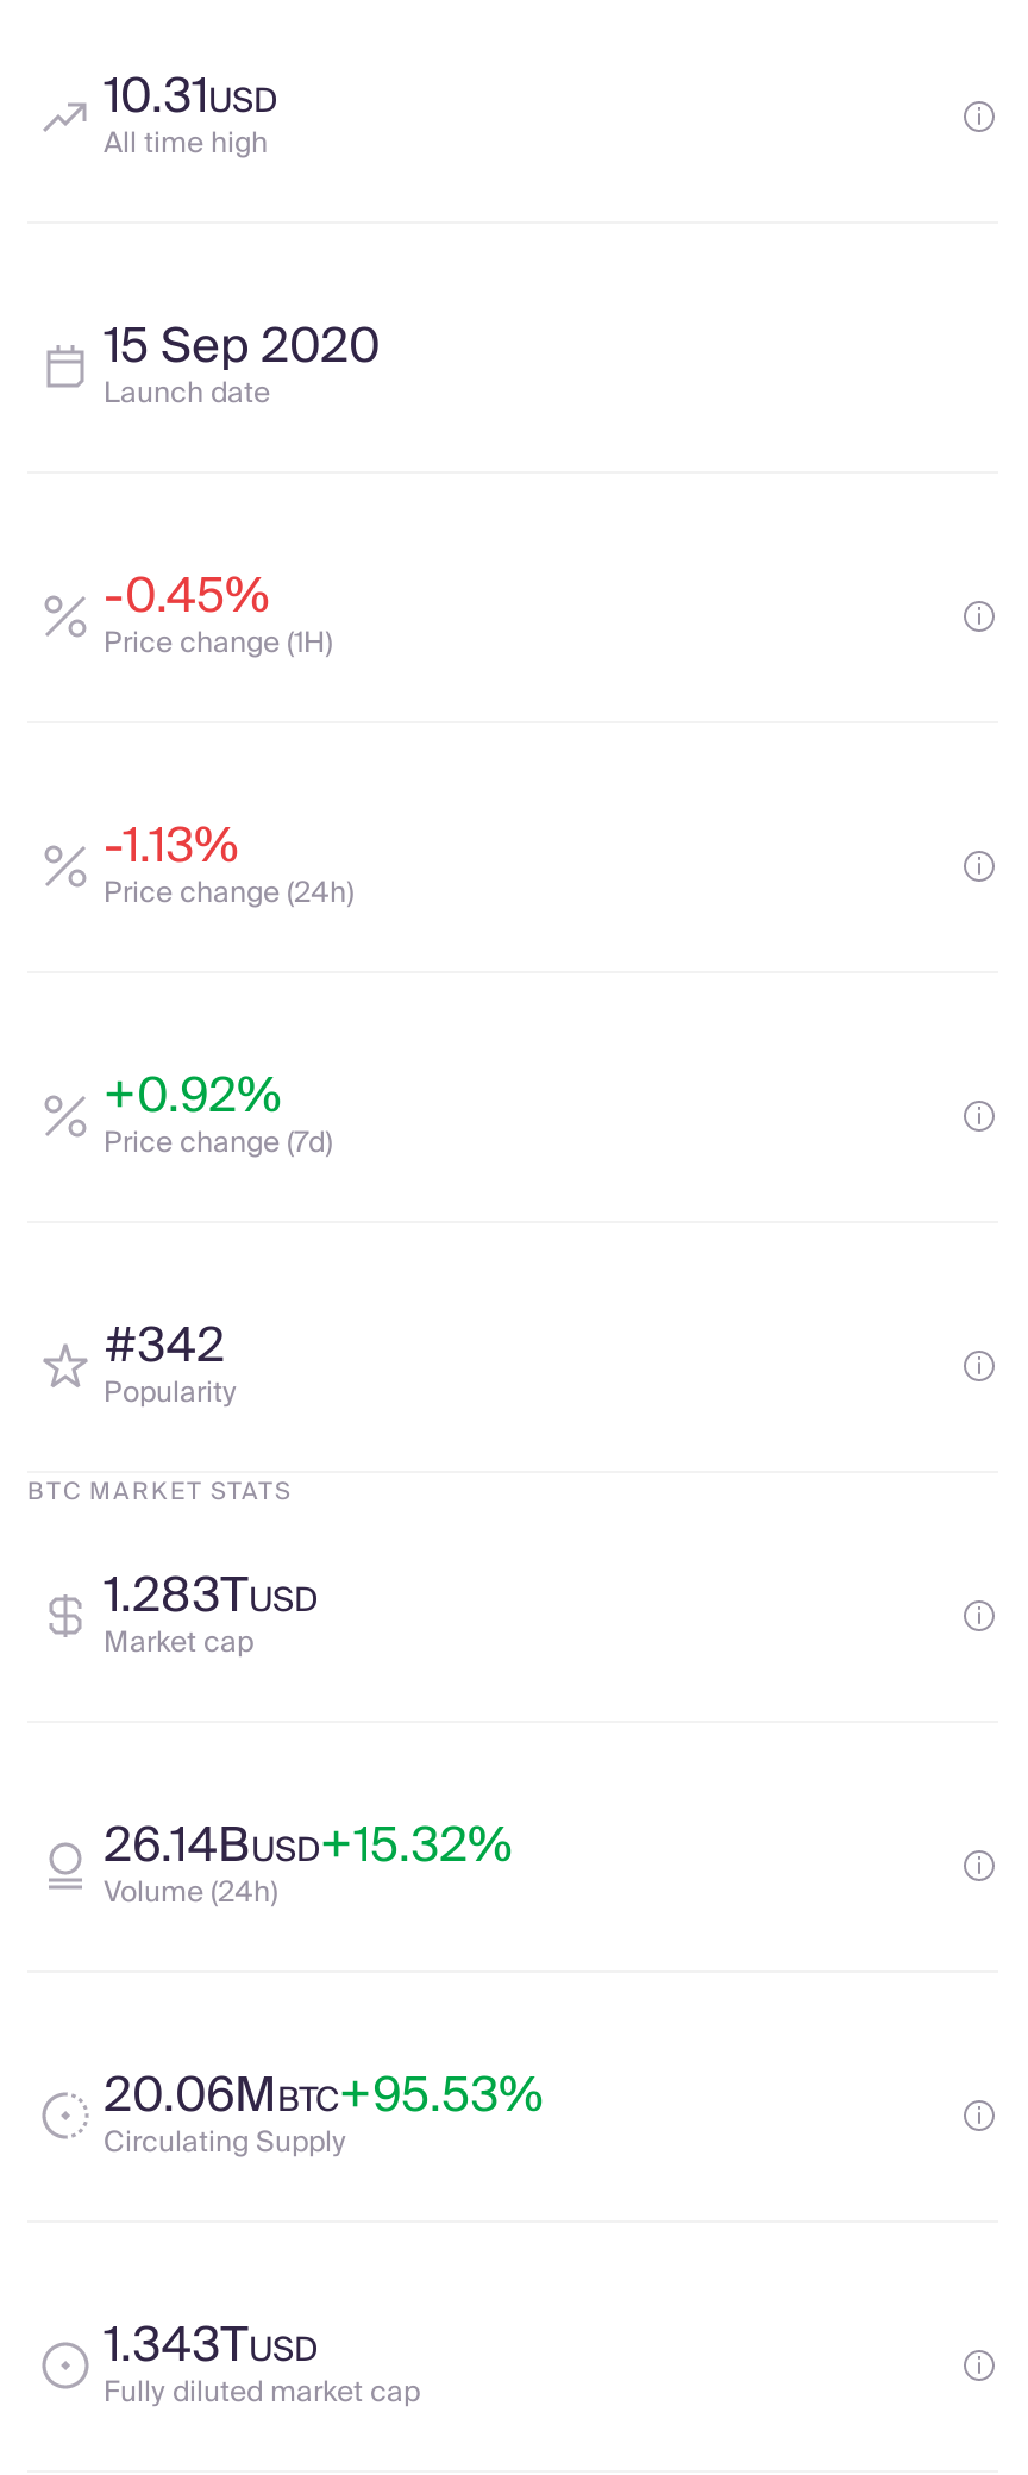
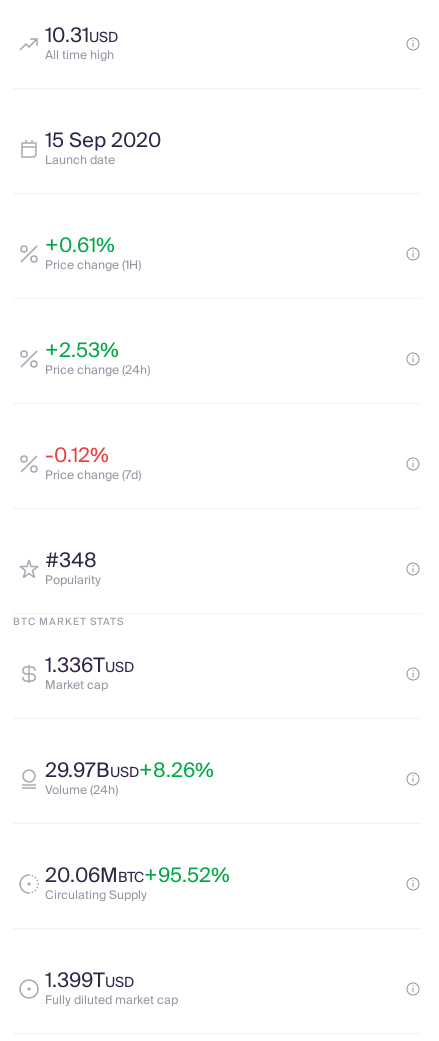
- -0.45%
+ +0.61%

- -1.13%
+ +2.53%

- +0.92%
+ -0.12%

- #342
+ #348

- 1.283TUSD
+ 1.336TUSD

- 26.14BUSD+15.32%
+ 29.97BUSD+8.26%

- 20.06MBTC+95.53%
+ 20.06MBTC+95.52%

- 1.343TUSD
+ 1.399TUSD
